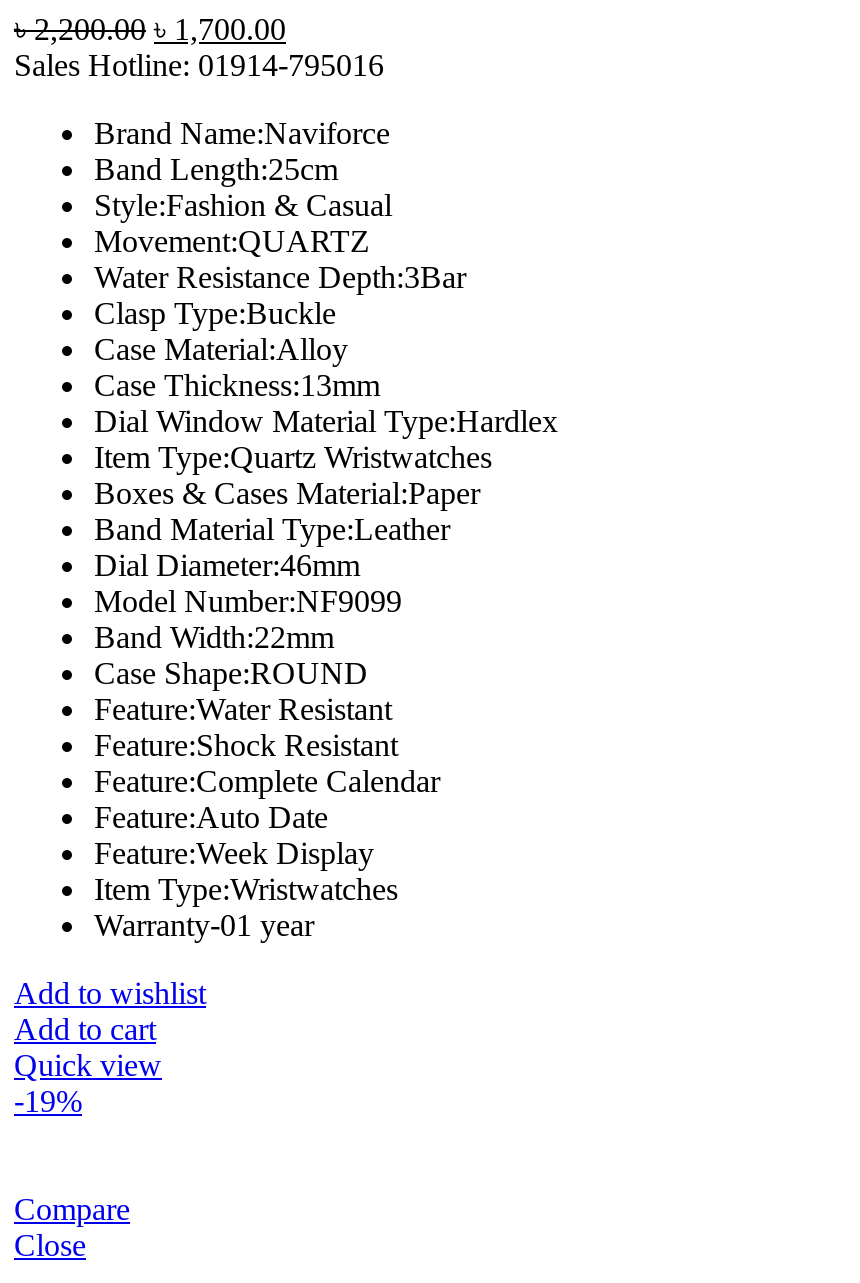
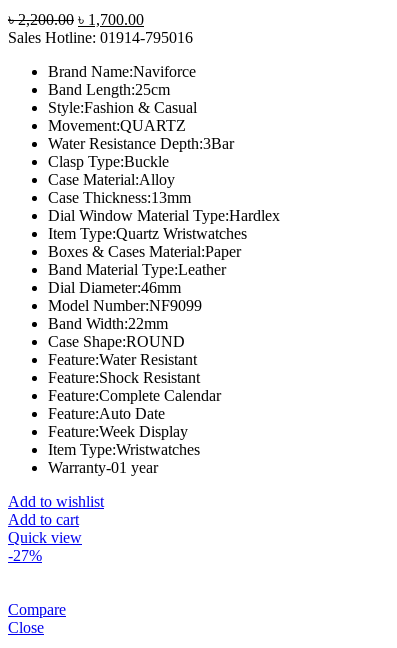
- -19%
+ -27%
